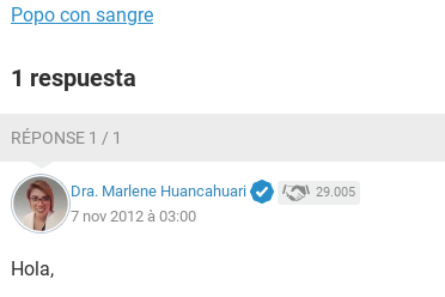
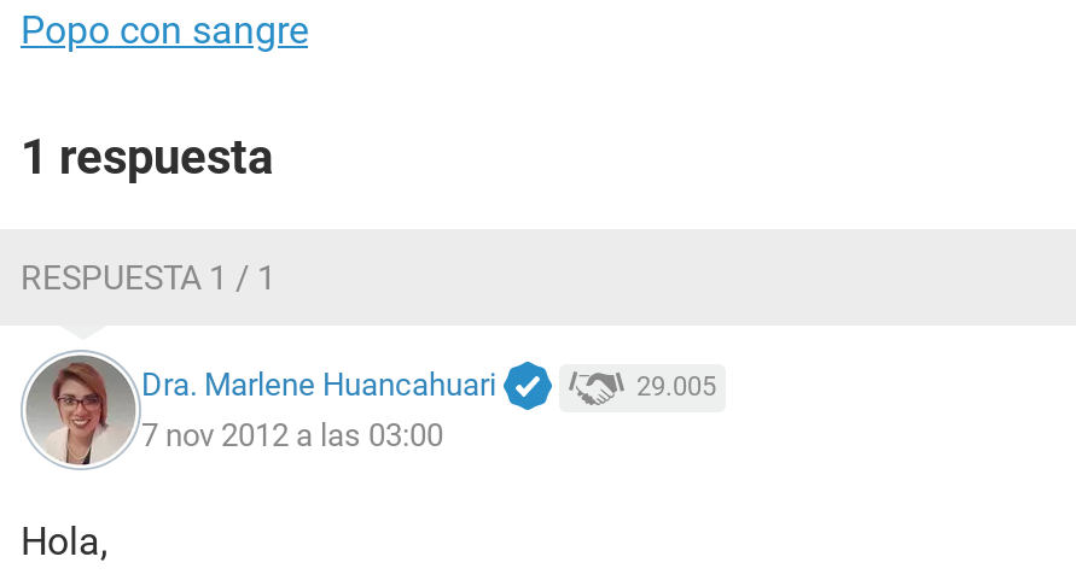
- RÉPONSE 1 / 1
+ RESPUESTA 1 / 1

- 7 nov 2012 à 03:00
+ 7 nov 2012 a las 03:00
